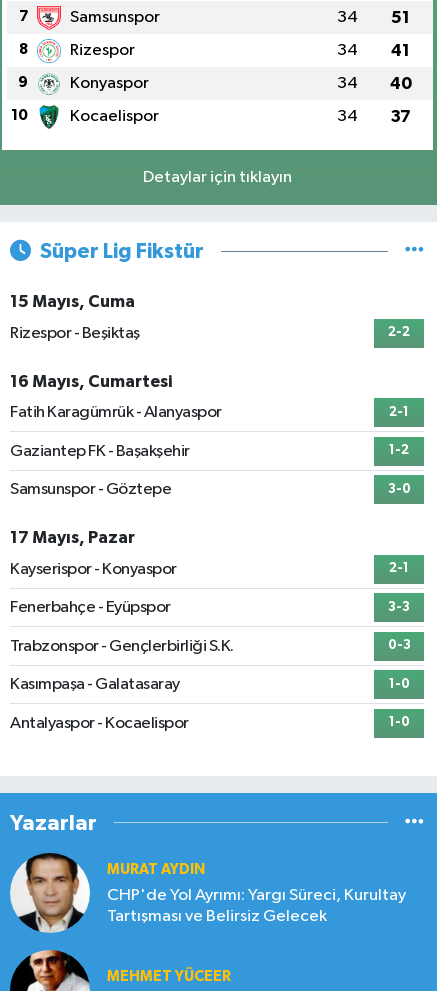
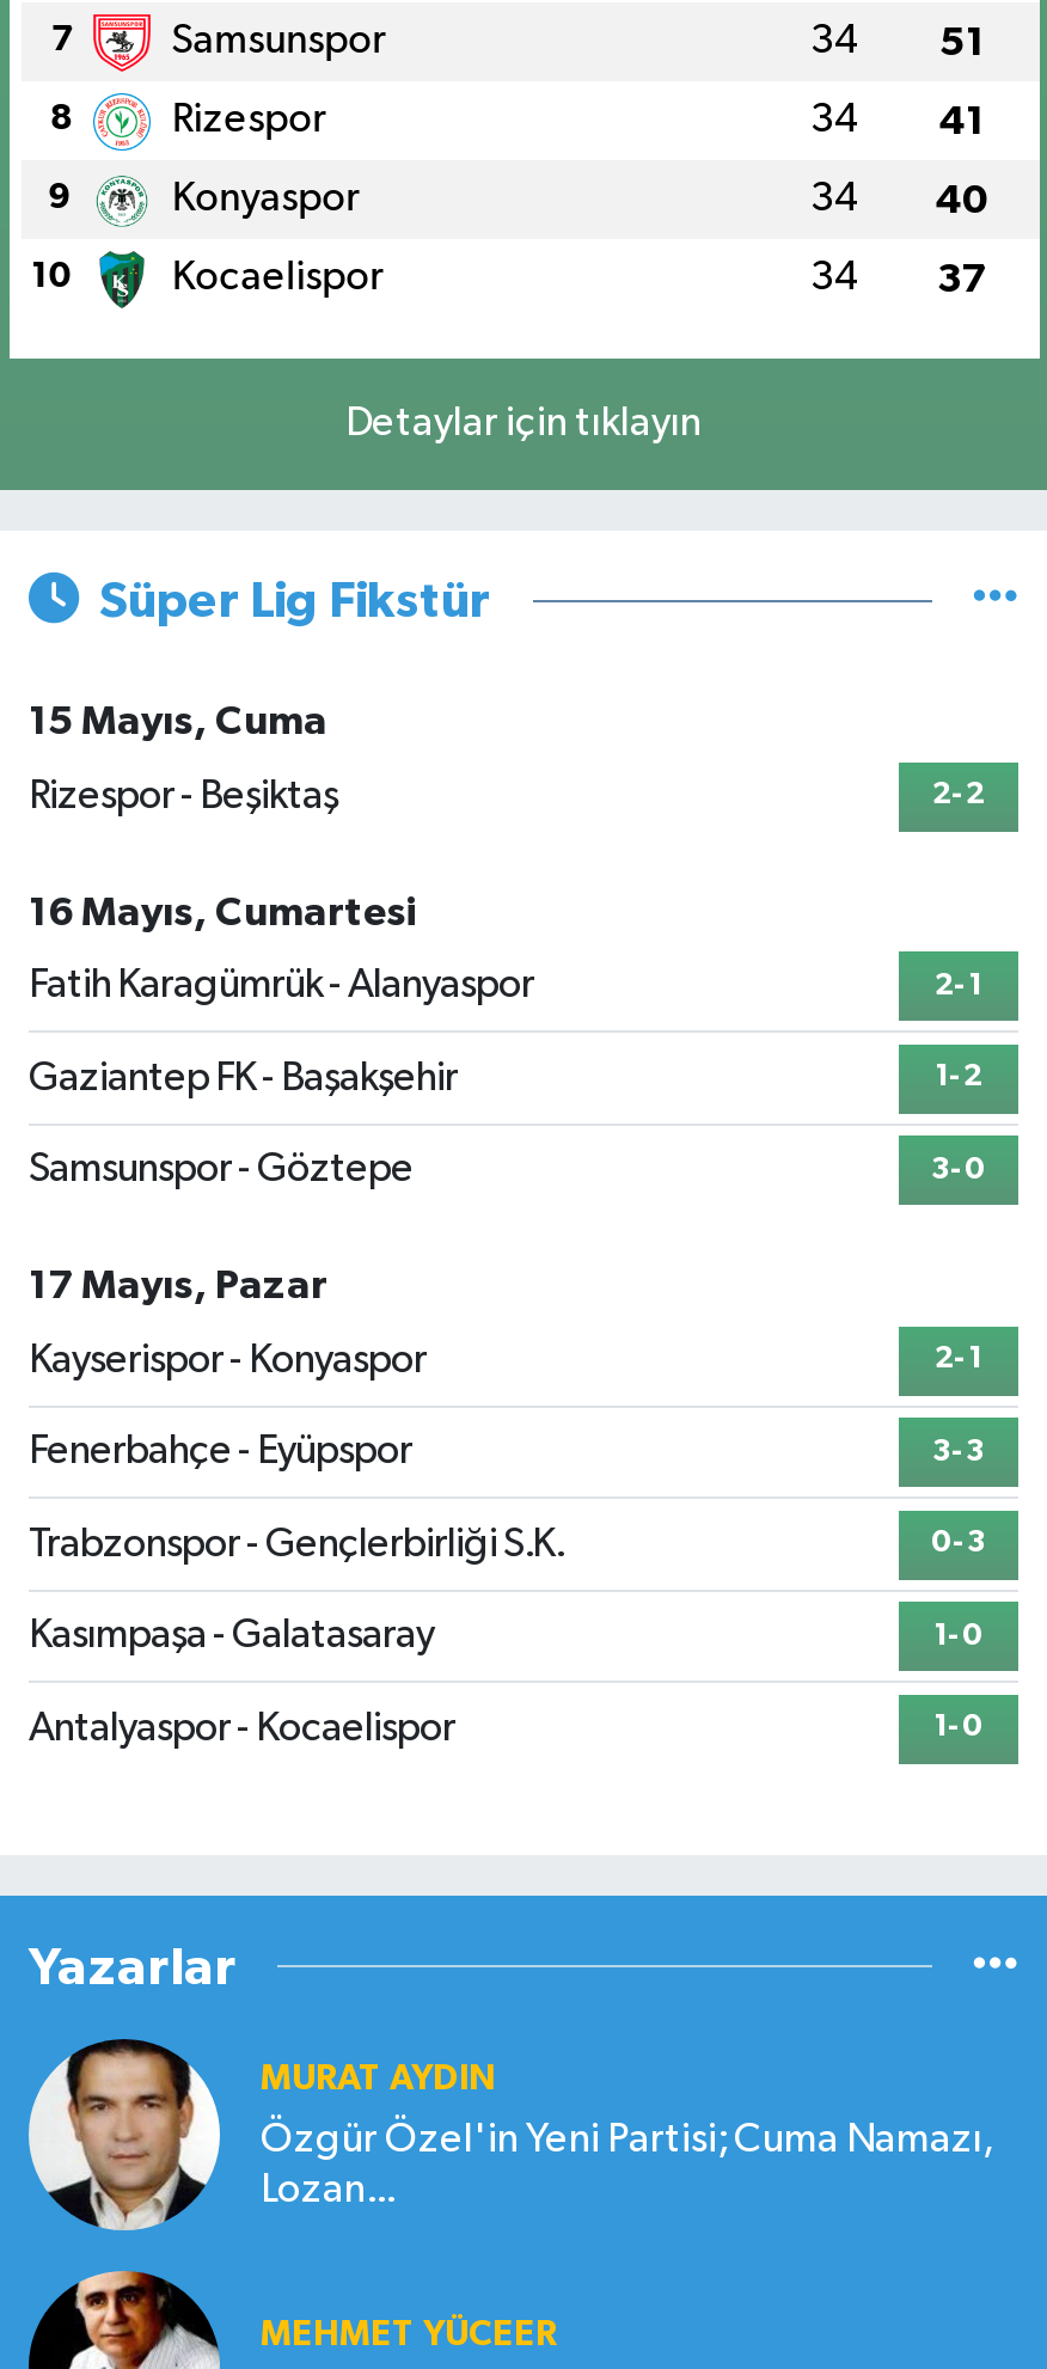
- CHP'de Yol Ayrımı: Yargı Süreci, Kurultay
- Tartışması ve Belirsiz Gelecek
+ Özgür Özel'in Yeni Partisi; Cuma Namazı,
+ Lozan...
